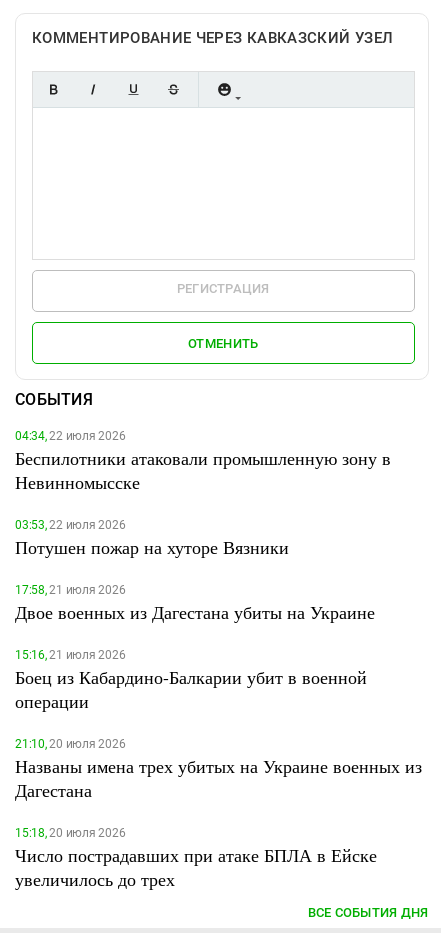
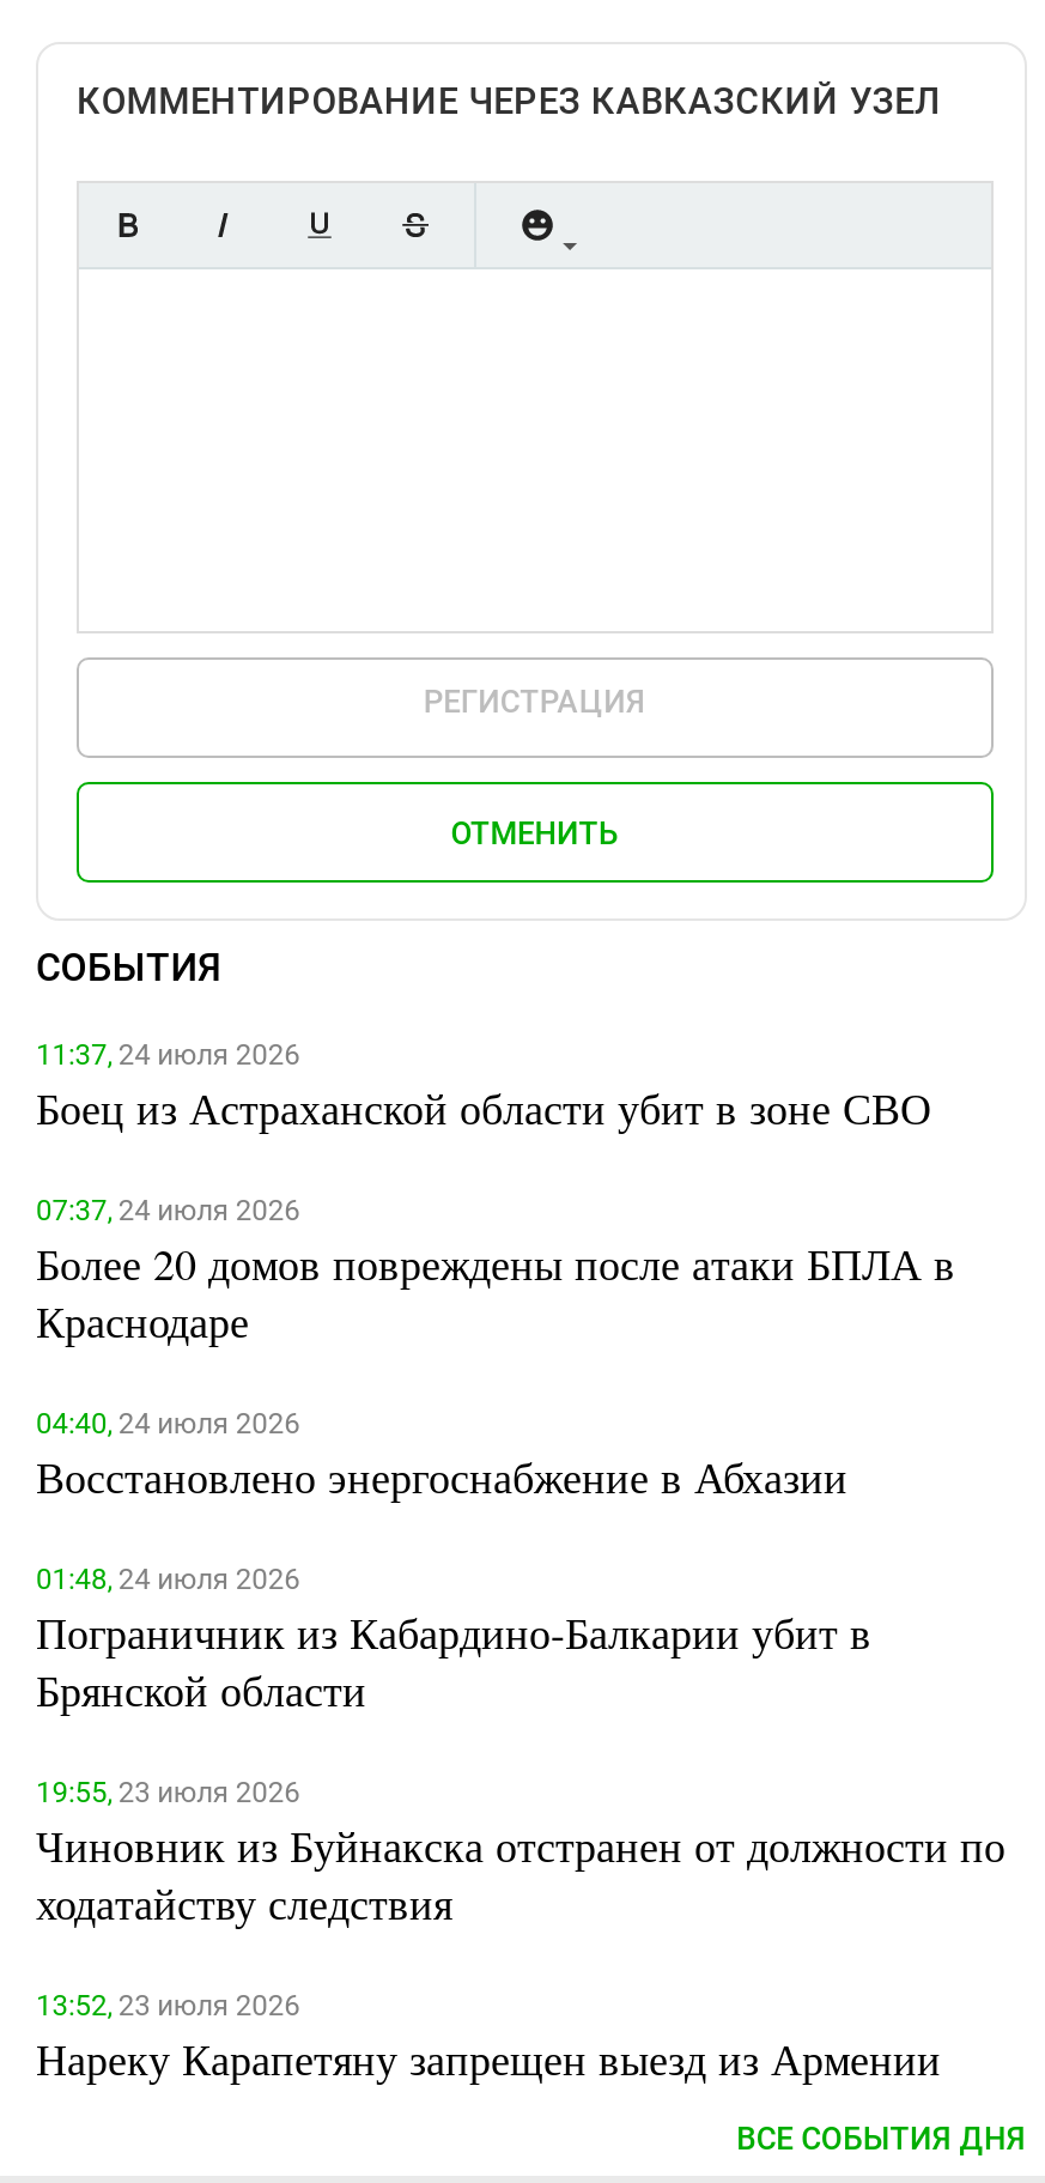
- 04:34, 22 июля 2026
- Беспилотники атаковали промышленную зону в
- Невинномысске
+ 11:37, 24 июля 2026
+ Боец из Астраханской области убит в зоне СВО

- 03:53, 22 июля 2026
- Потушен пожар на хуторе Вязники
+ 07:37, 24 июля 2026
+ Более 20 домов повреждены после атаки БПЛА в
+ Краснодаре

- 17:58, 21 июля 2026
- Двое военных из Дагестана убиты на Украине
+ 04:40, 24 июля 2026
+ Восстановлено энергоснабжение в Абхазии

- 15:16, 21 июля 2026
- Боец из Кабардино-Балкарии убит в военной
- операции
+ 01:48, 24 июля 2026
+ Пограничник из Кабардино-Балкарии убит в
+ Брянской области

- 21:10, 20 июля 2026
- Названы имена трех убитых на Украине военных из
- Дагестана
+ 19:55, 23 июля 2026
+ Чиновник из Буйнакска отстранен от должности по
+ ходатайству следствия

- 15:18, 20 июля 2026
- Число пострадавших при атаке БПЛА в Ейске
- увеличилось до трех
+ 13:52, 23 июля 2026
+ Нареку Карапетяну запрещен выезд из Армении
